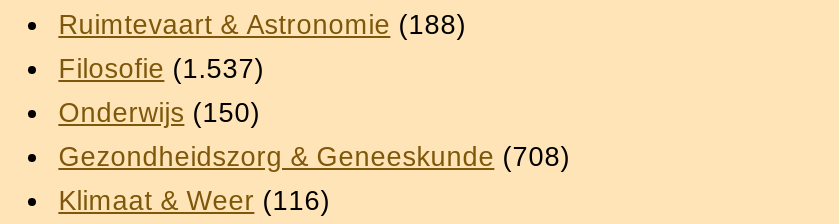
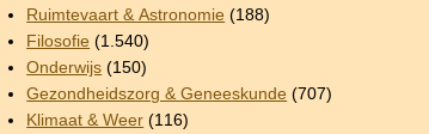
- Filosofie (1.537)
+ Filosofie (1.540)

- Gezondheidszorg & Geneeskunde (708)
+ Gezondheidszorg & Geneeskunde (707)
